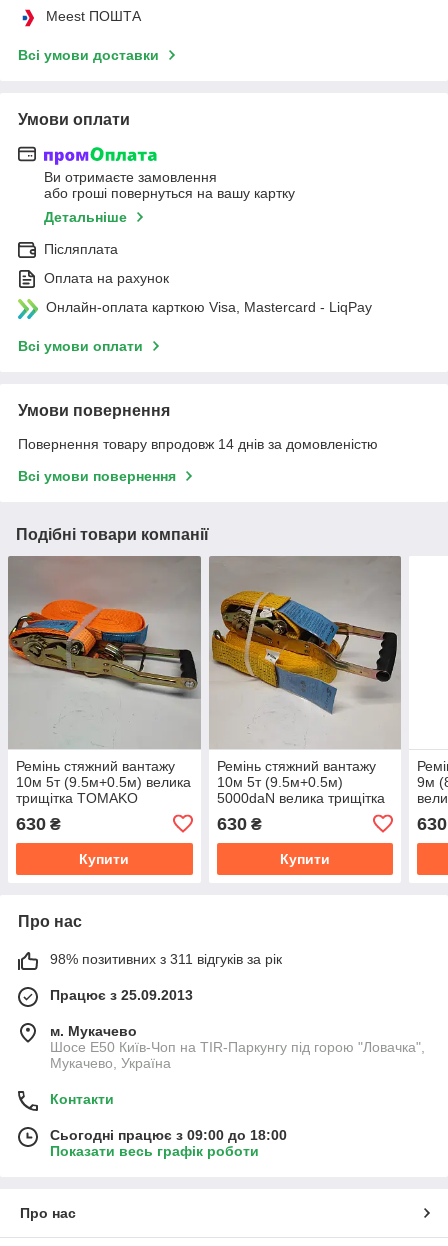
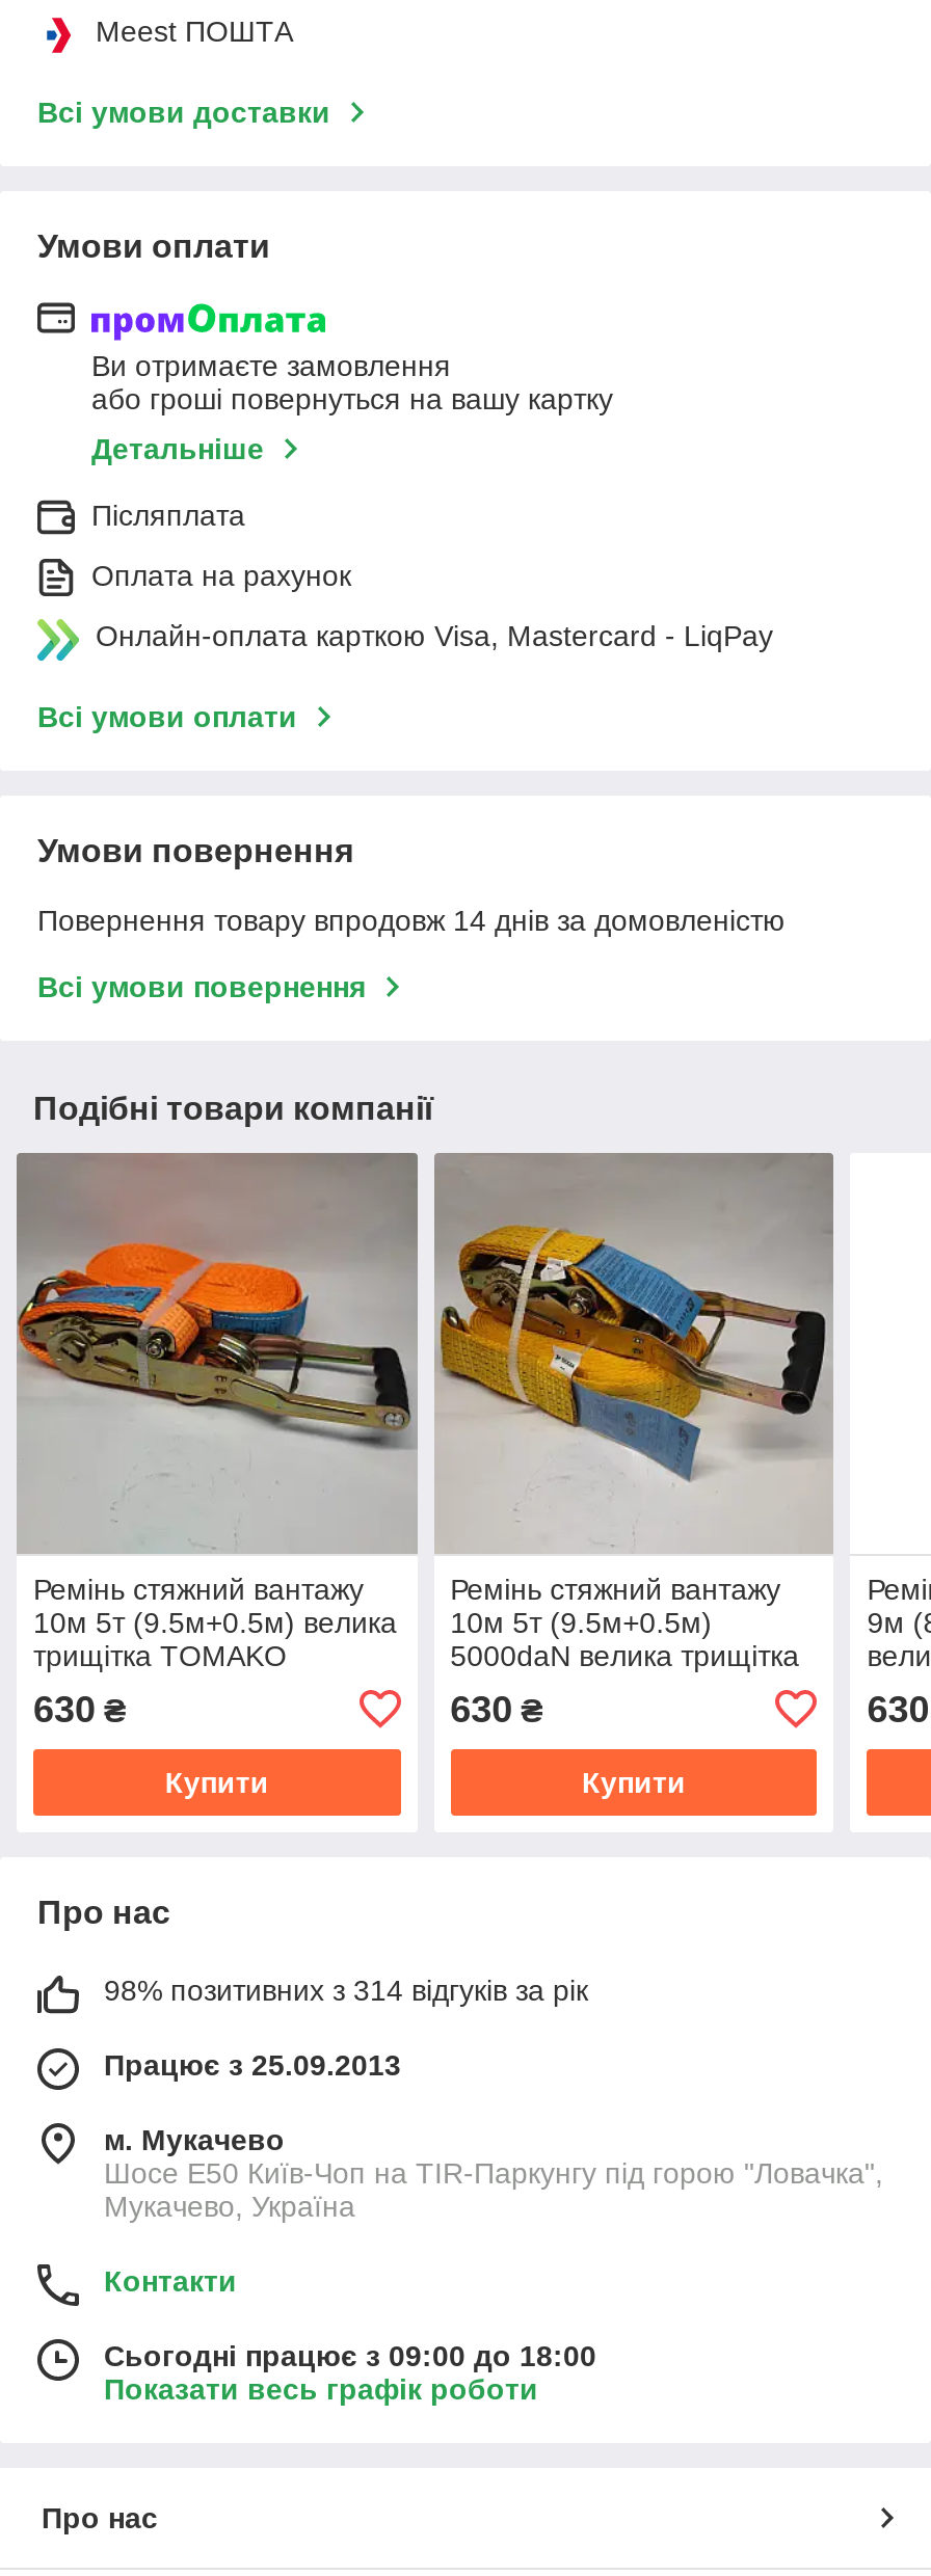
- 98% позитивних з 311 відгуків за рік
+ 98% позитивних з 314 відгуків за рік
